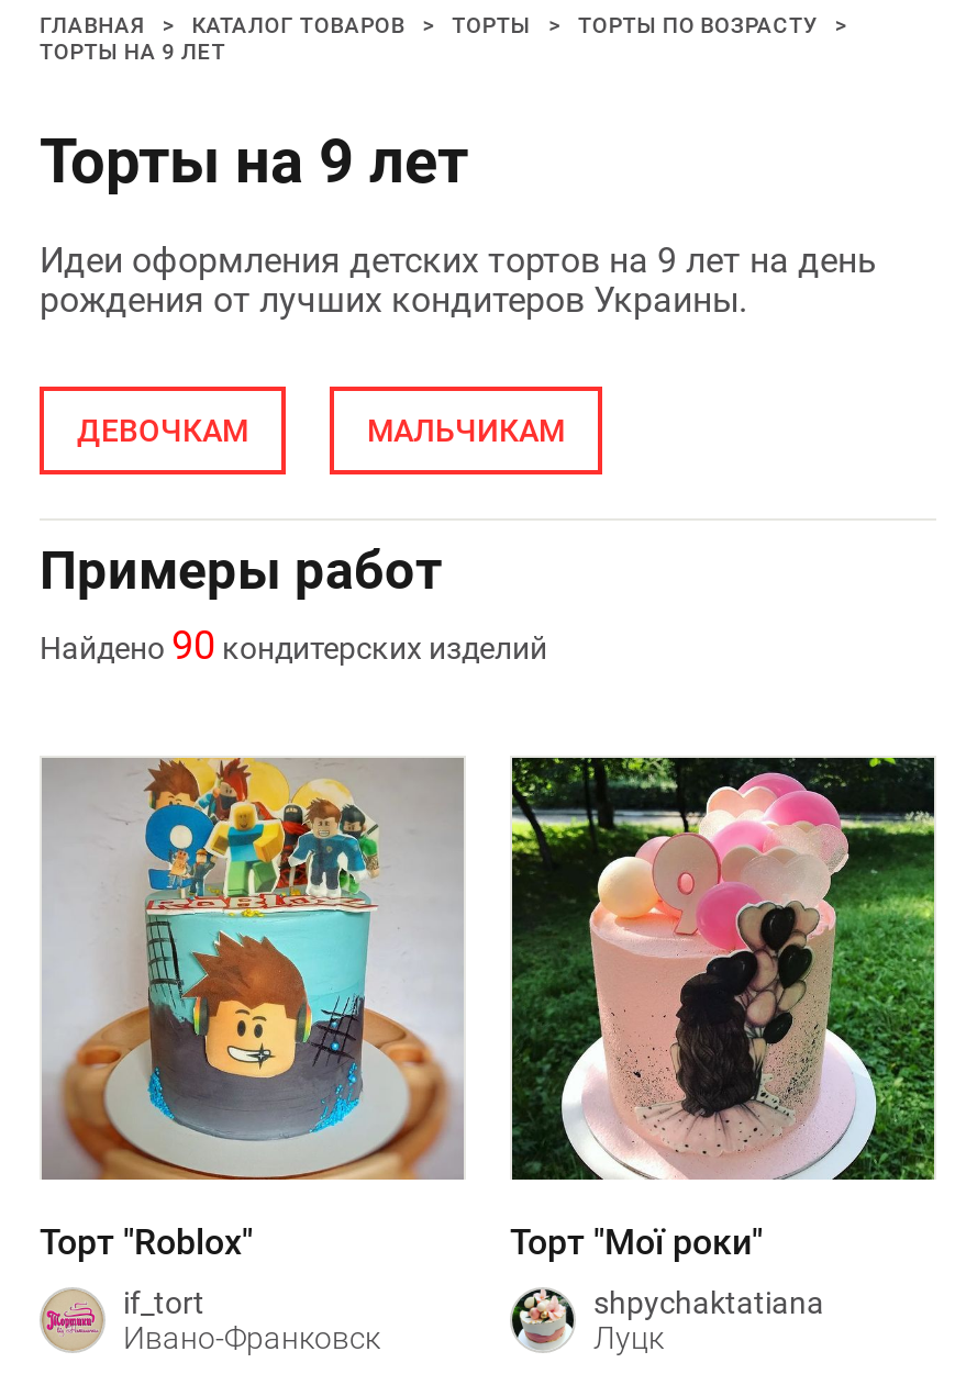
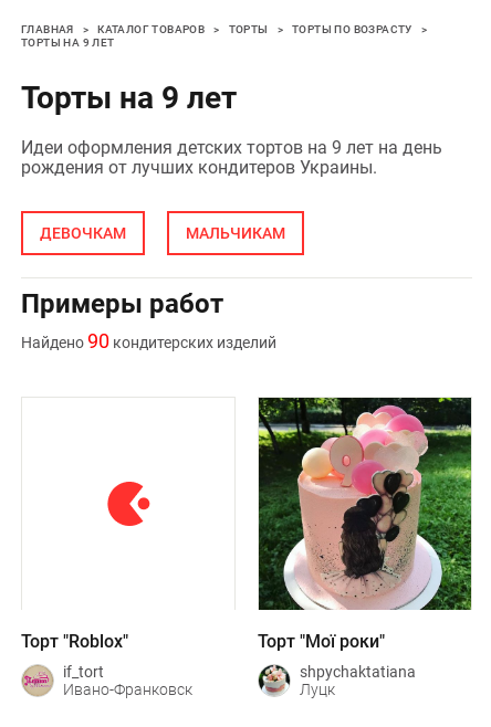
- [image]
